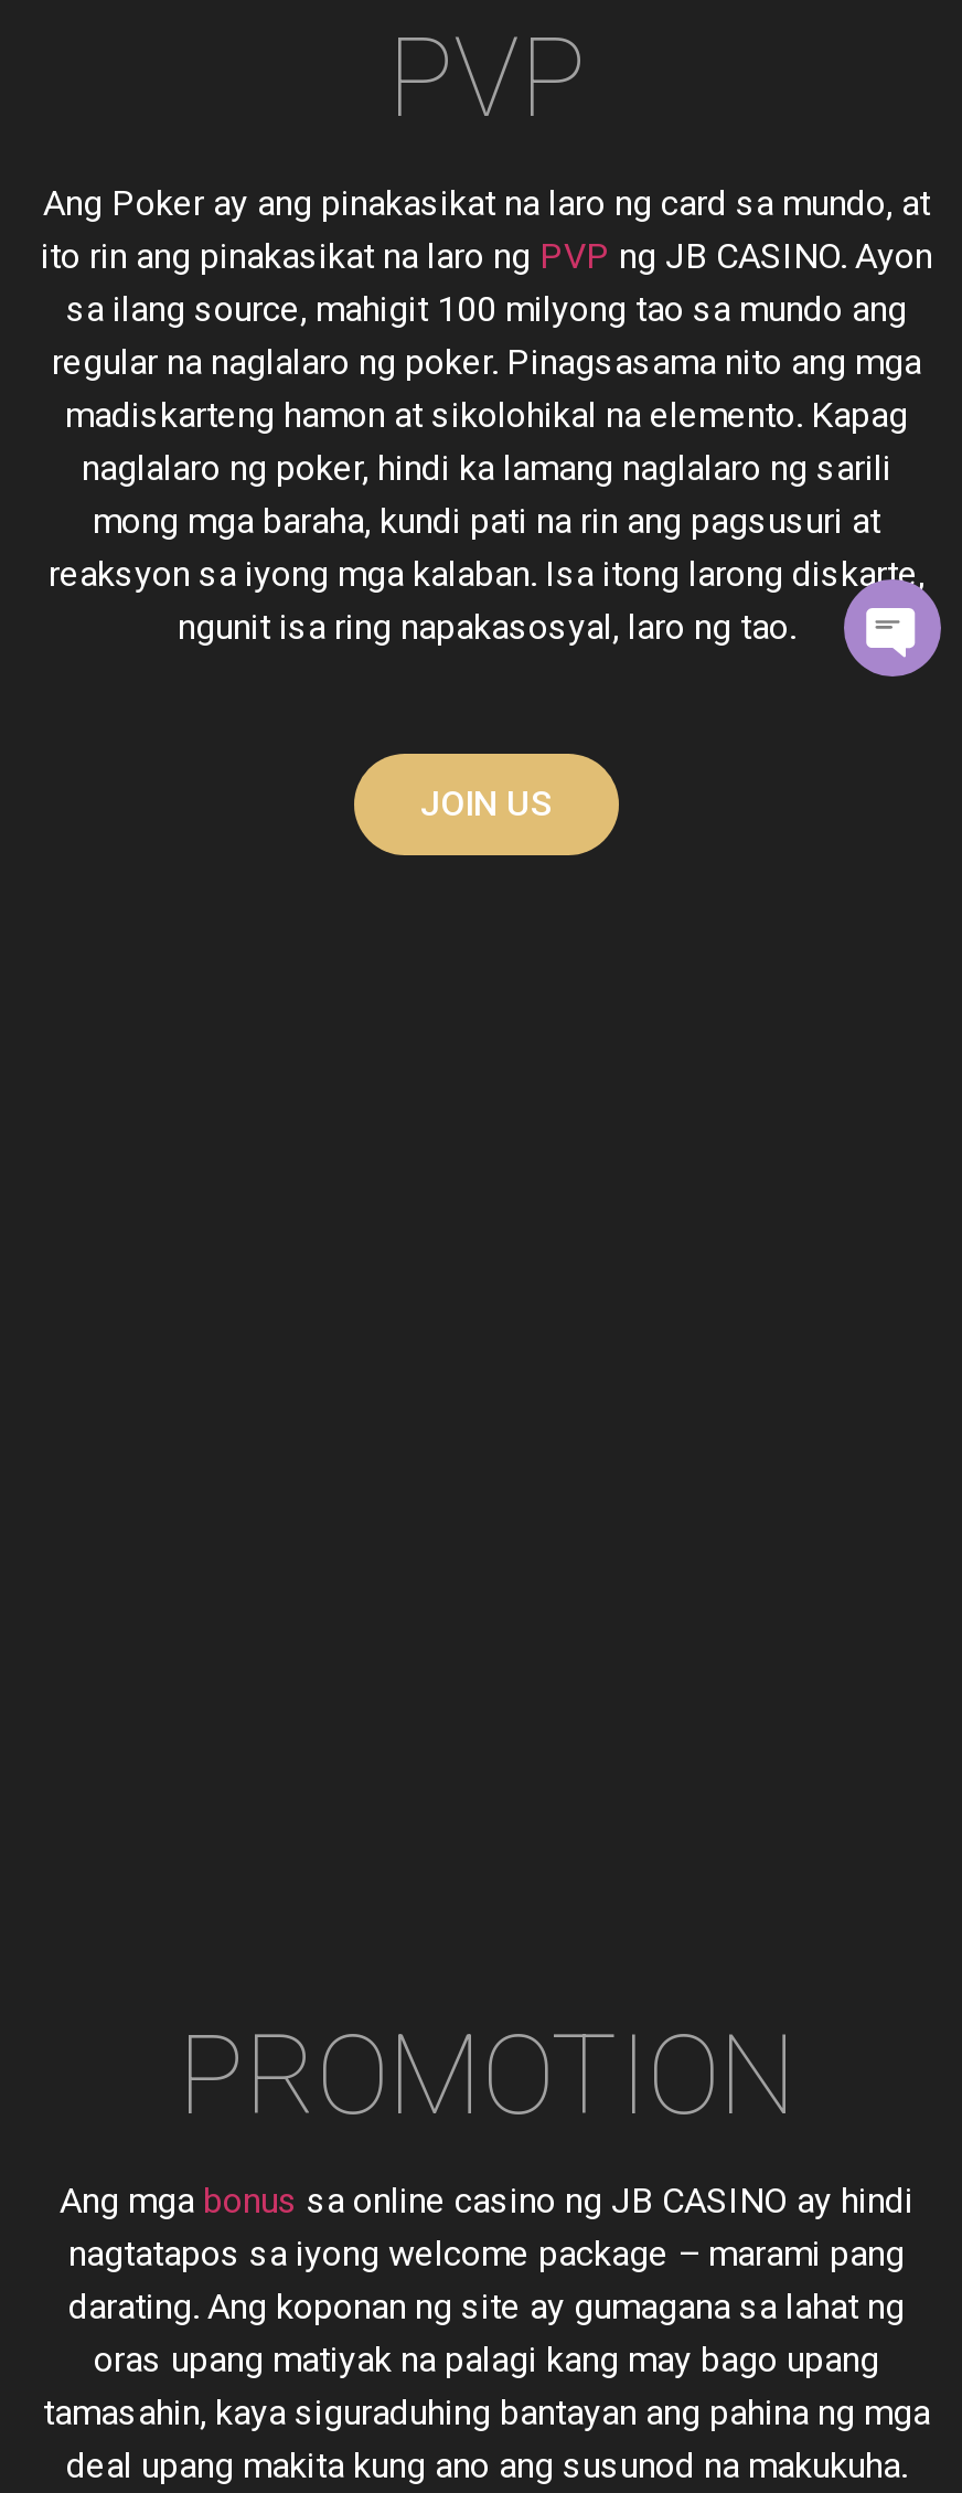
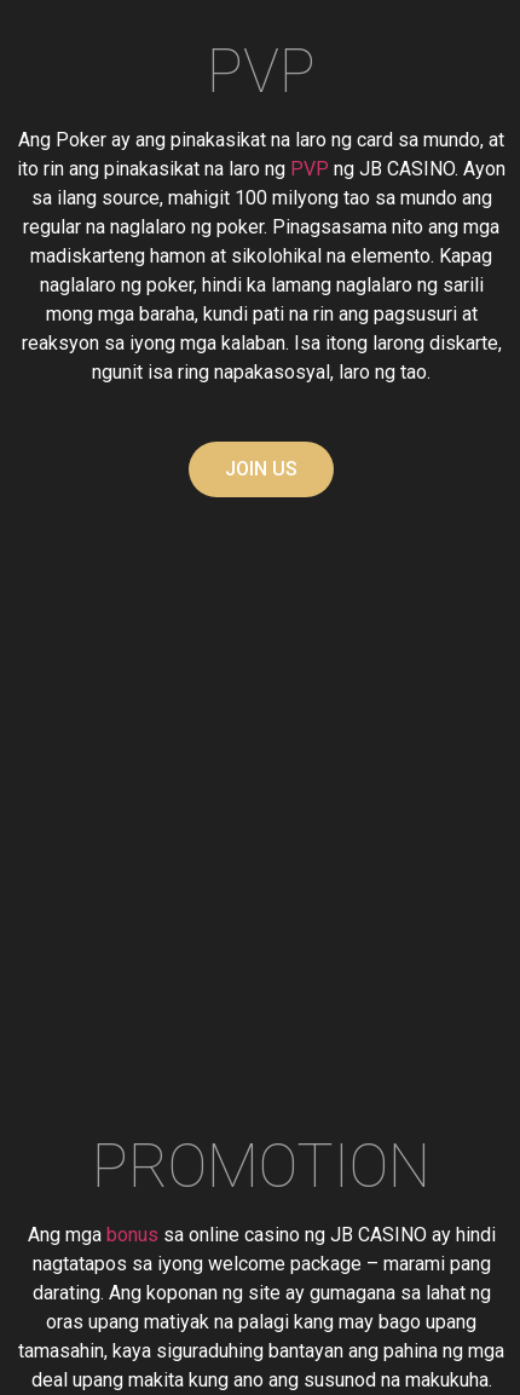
- [image]
